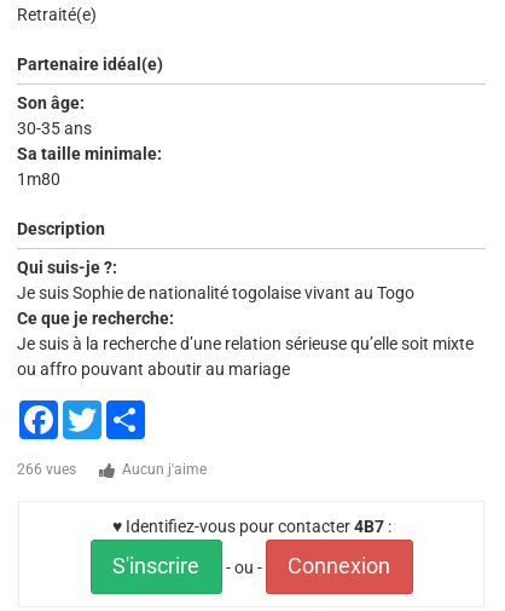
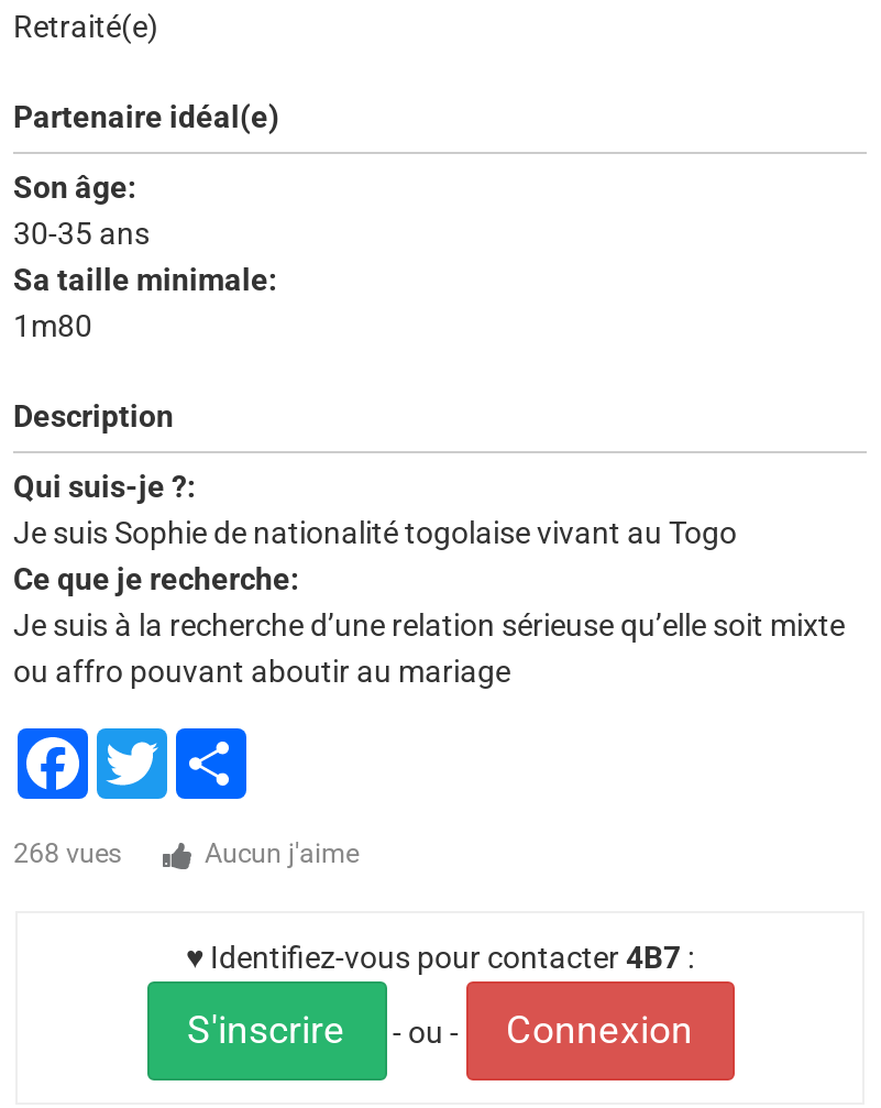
- 266 vues
+ 268 vues
